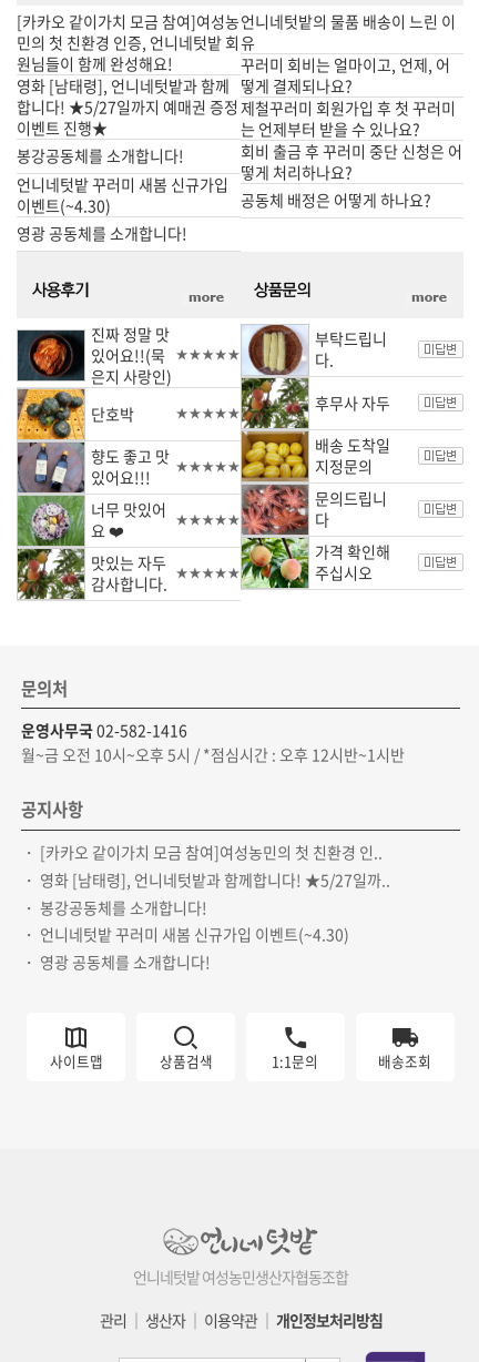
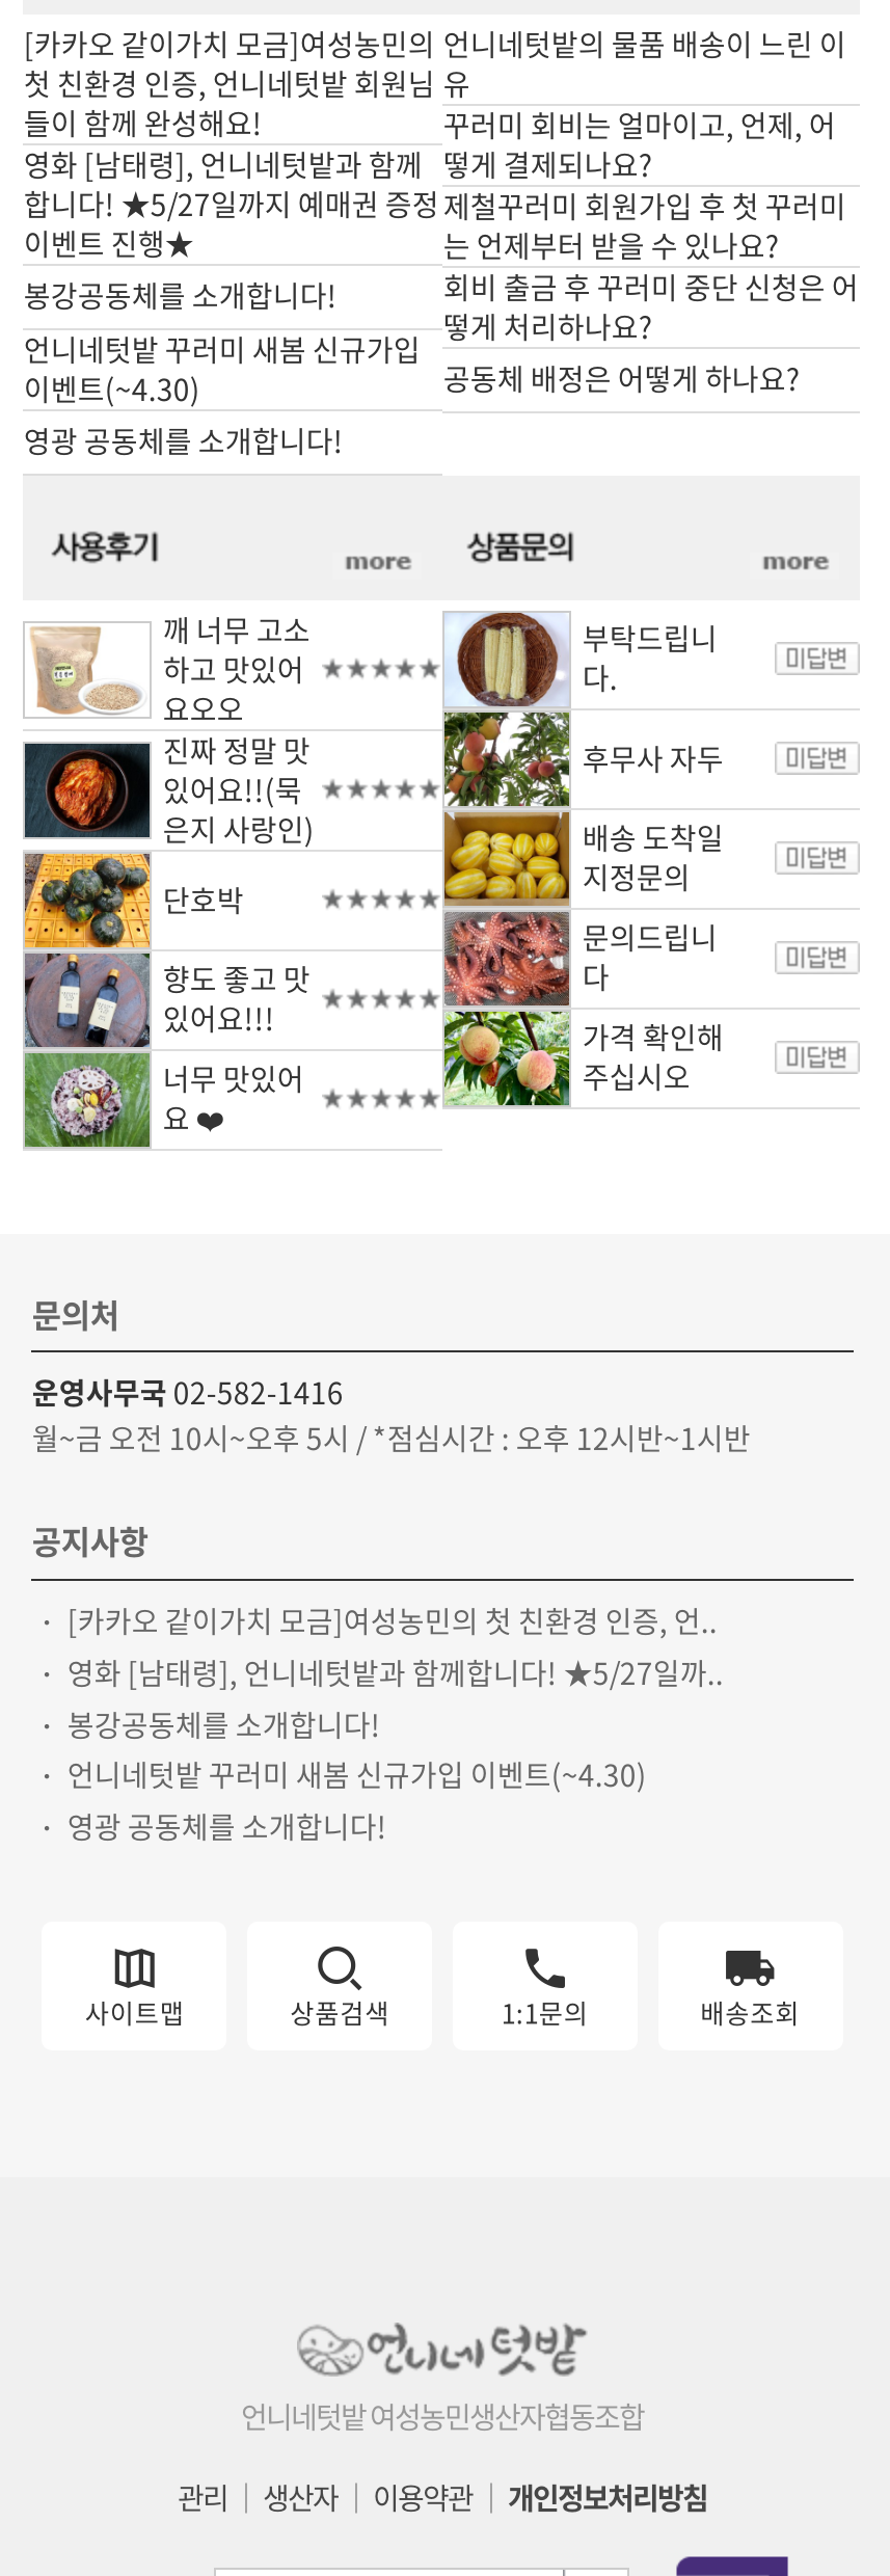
- [카카오 같이가치 모금 참여]여성농
- 민의 첫 친환경 인증, 언니네텃밭 회
- 원님들이 함께 완성해요!
+ [카카오 같이가치 모금]여성농민의
+ 첫 친환경 인증, 언니네텃밭 회원님
+ 들이 함께 완성해요!

+ [image]
+ 깨 너무 고소
+ 하고 맛있어
+ 요오오

moved down: [image] | 진짜 정말 맛 | 있어요!!(묵 | 은지 사랑인) | 단호박 | 향도 좋고 맛 | 있어요!!! | 너무 맛있어

- [image]
- 맛있는 자두
- 감사합니다.

- ・[카카오 같이가치 모금 참여]여성농민의 첫 친환경 인..
+ ・[카카오 같이가치 모금]여성농민의 첫 친환경 인증, 언..
